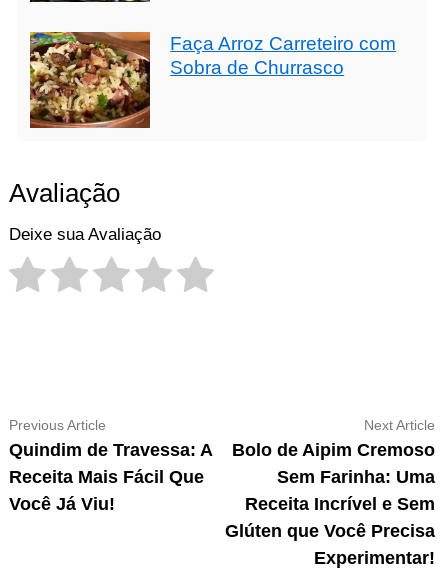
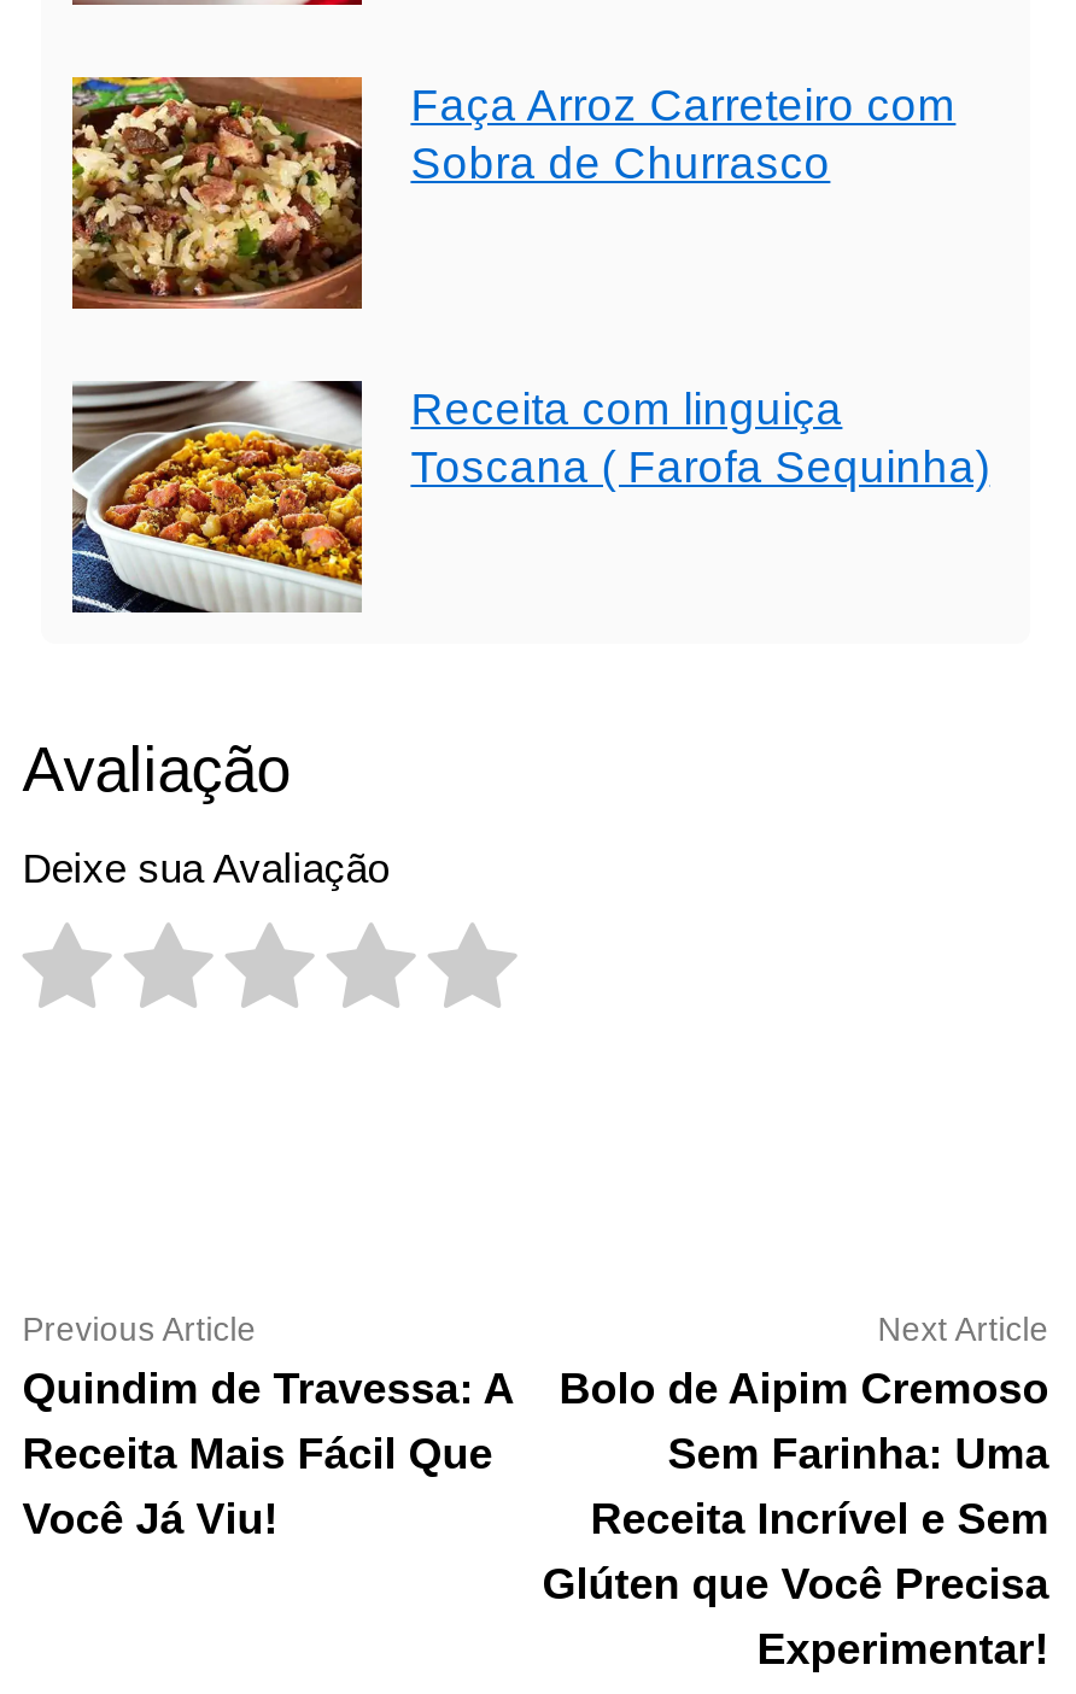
+ [image]
+ Receita com linguiça
+ Toscana ( Farofa Sequinha)
